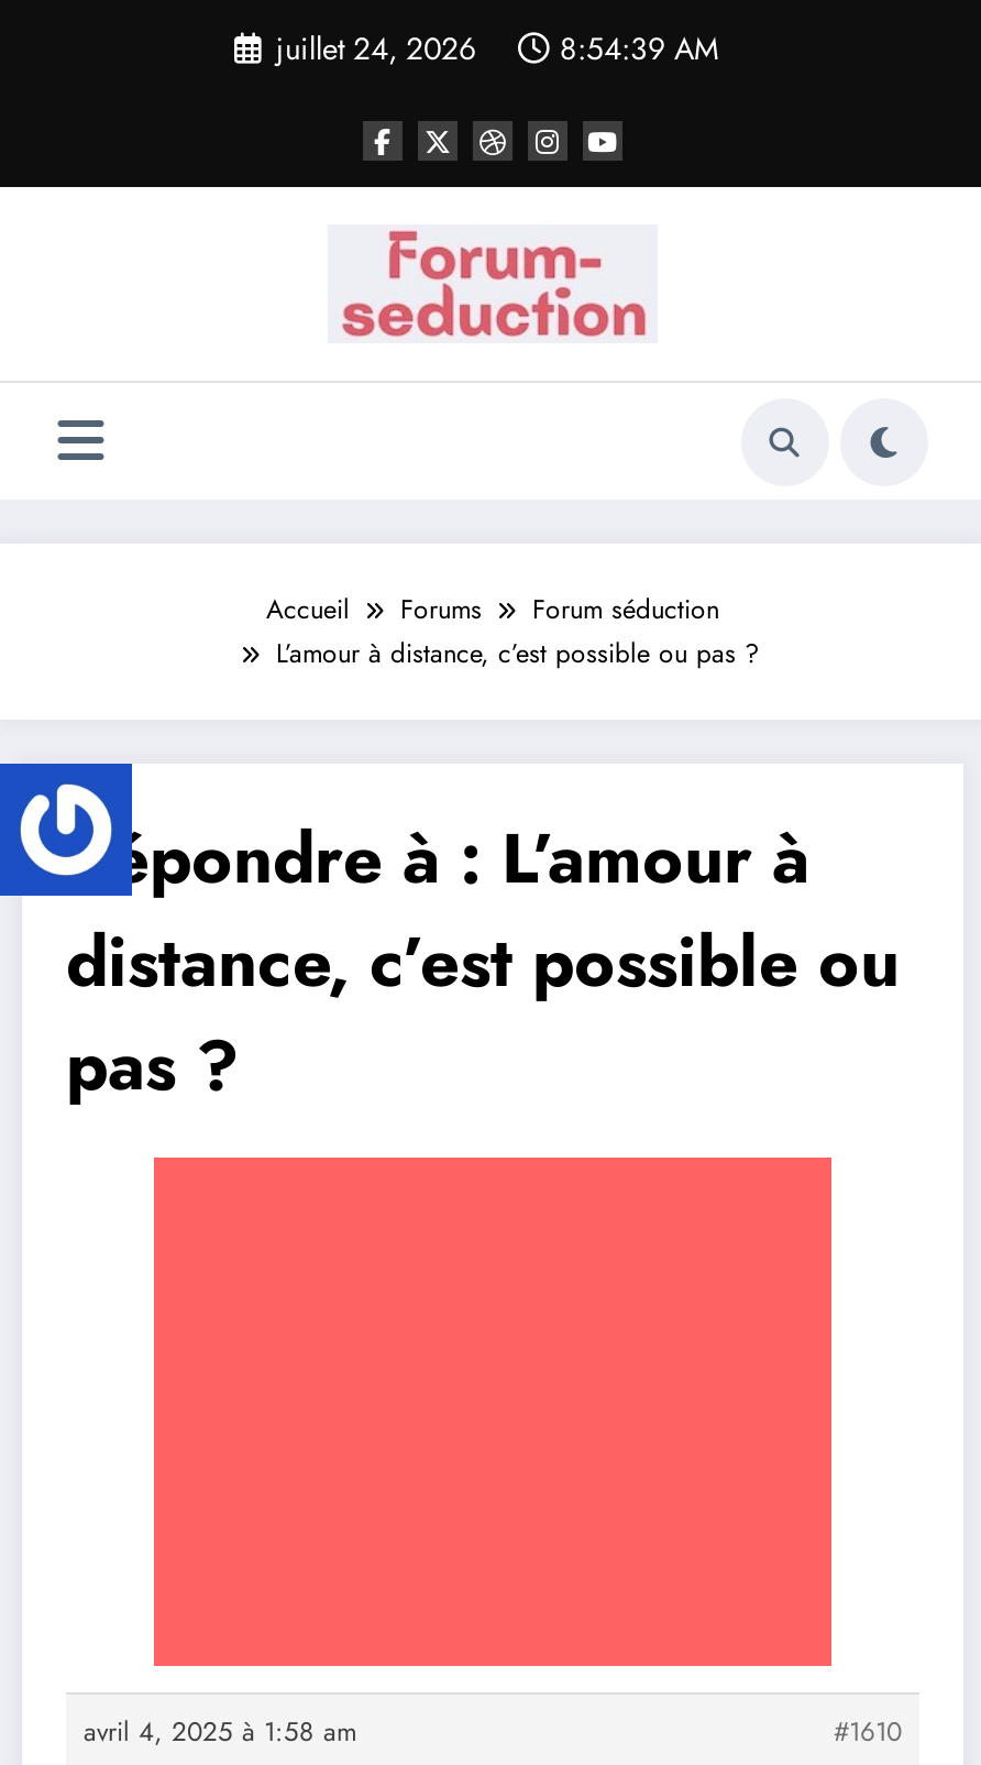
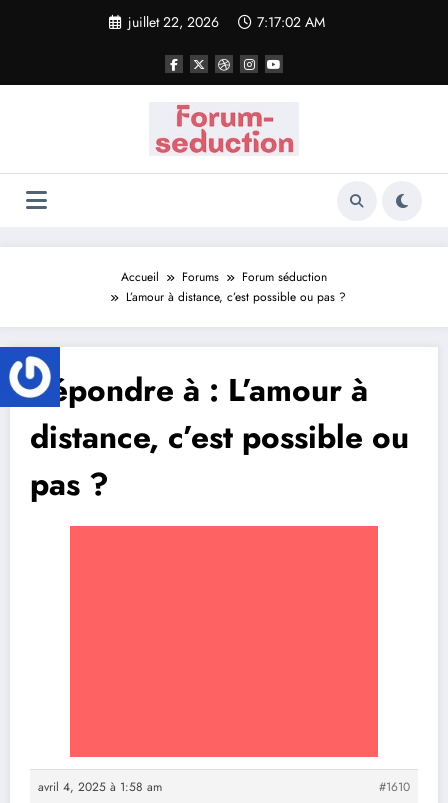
- juillet 24, 2026
+ juillet 22, 2026

- 8:54:39 AM
+ 7:17:02 AM
